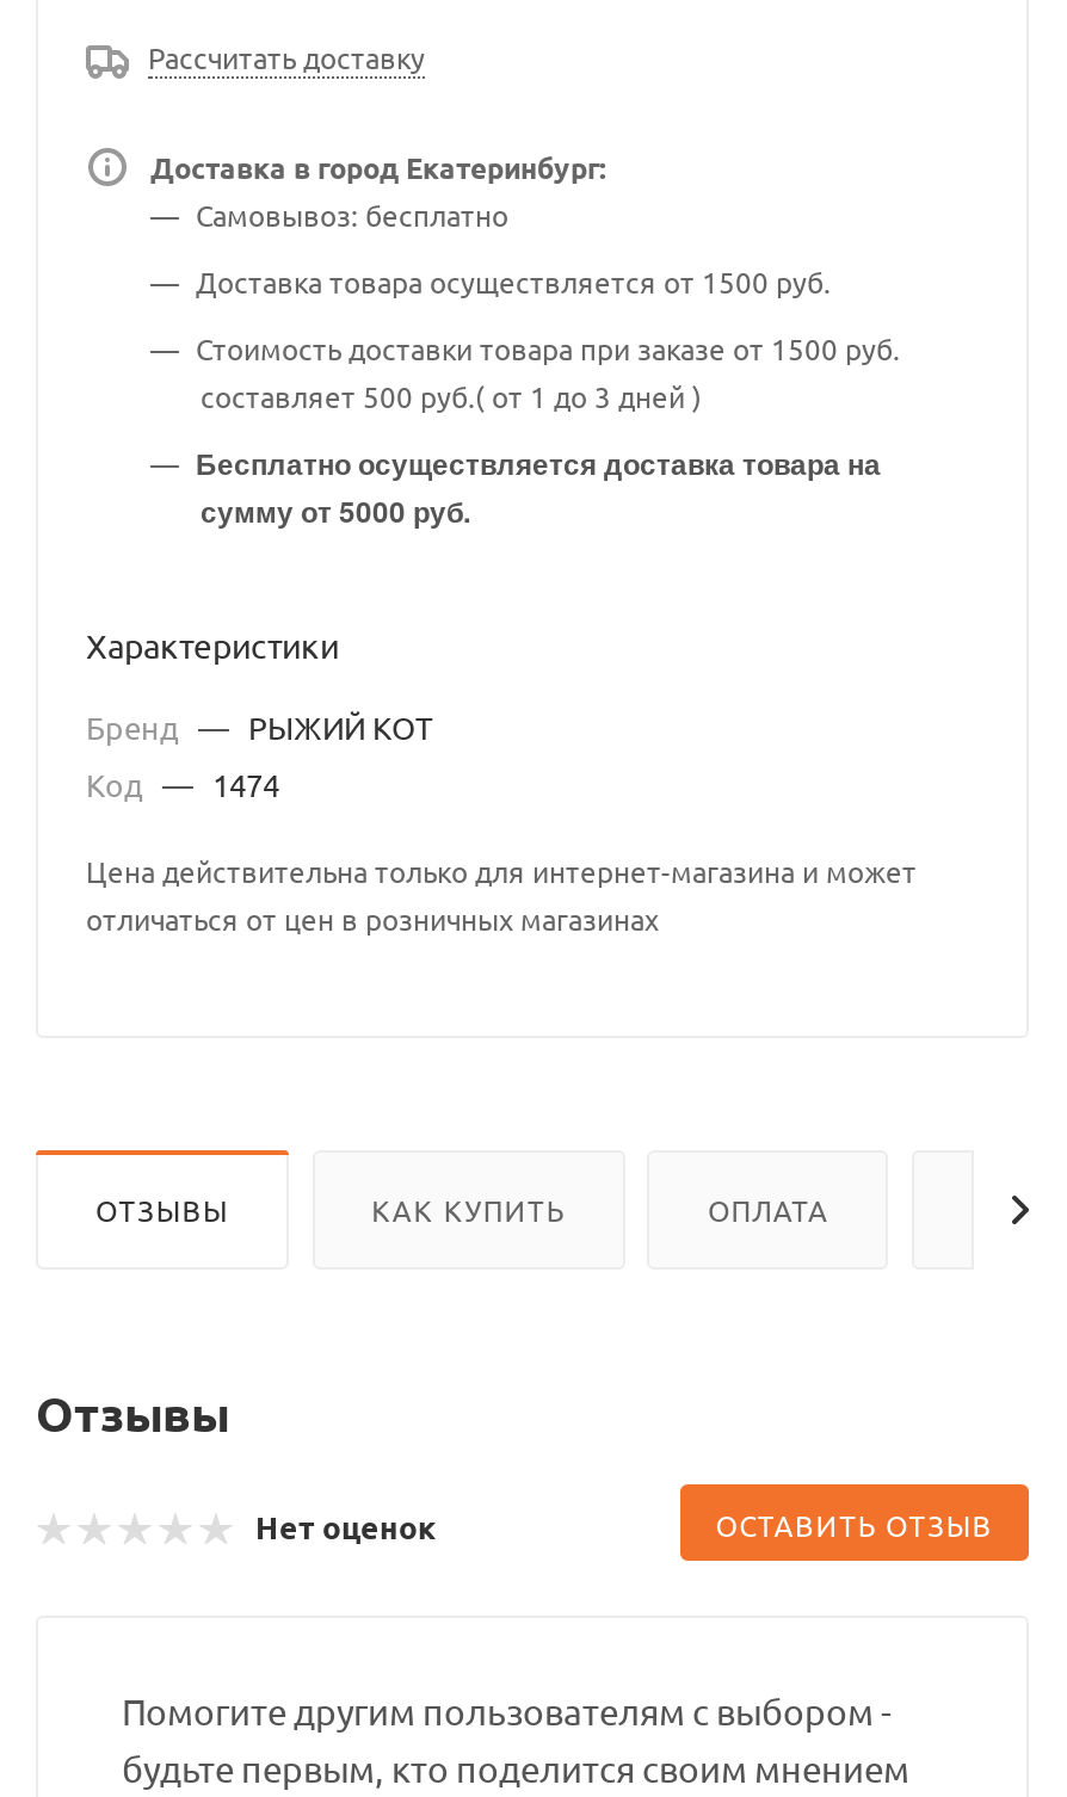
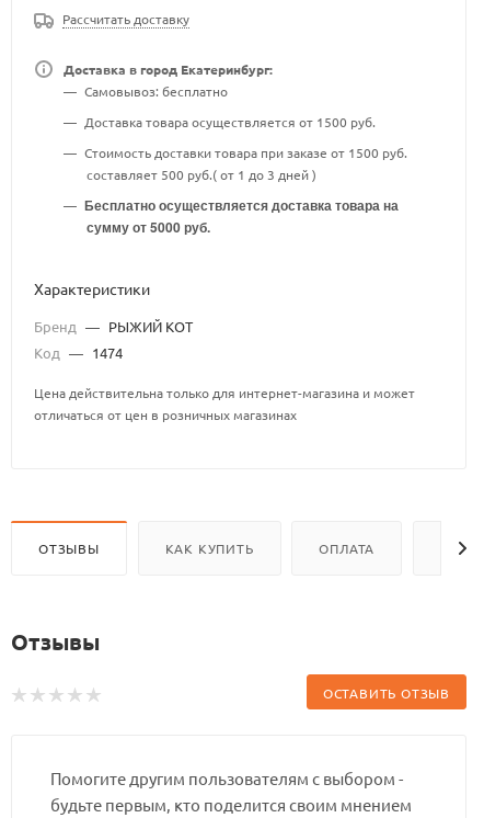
- Нет оценок
